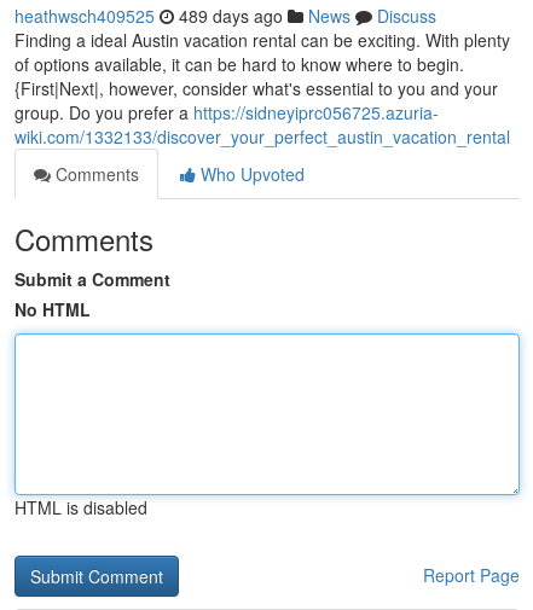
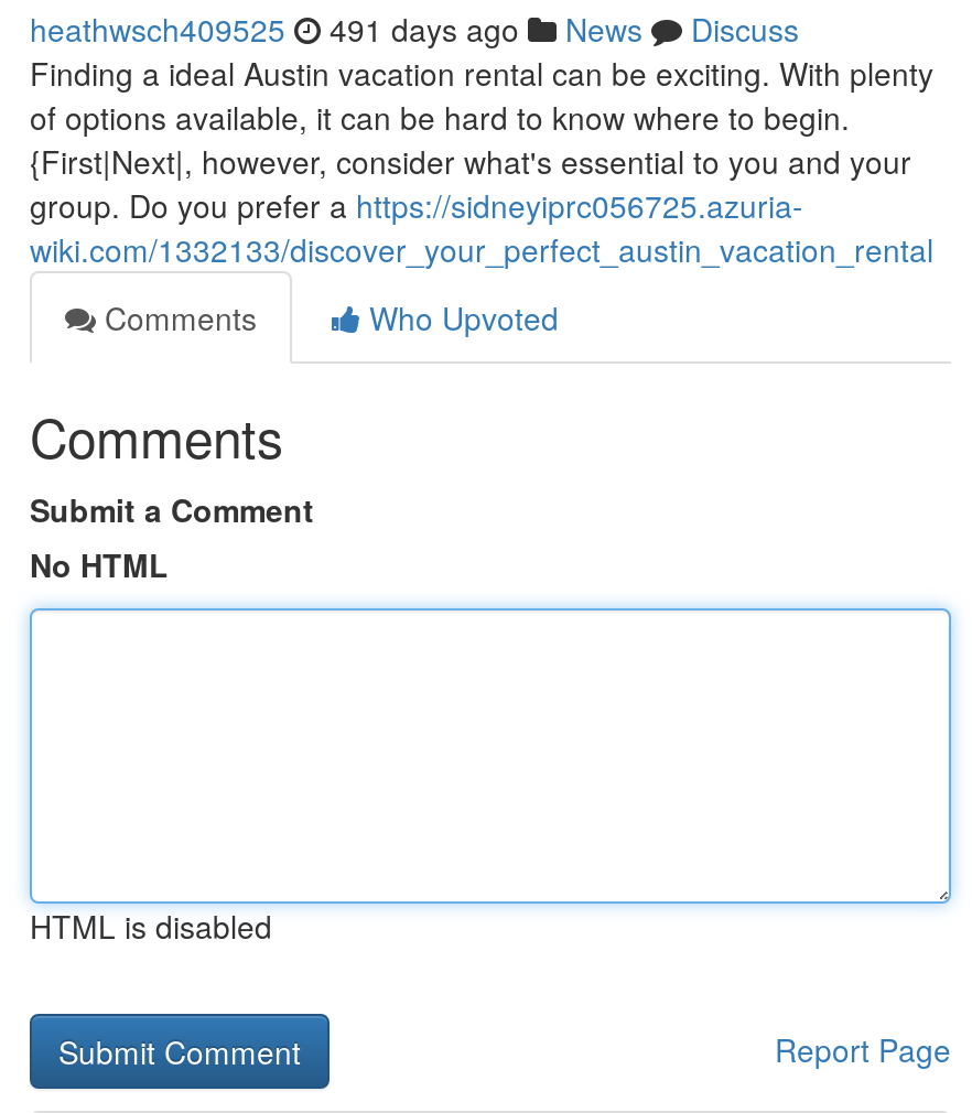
- heathwsch409525 489 days ago News Discuss
+ heathwsch409525 491 days ago News Discuss
